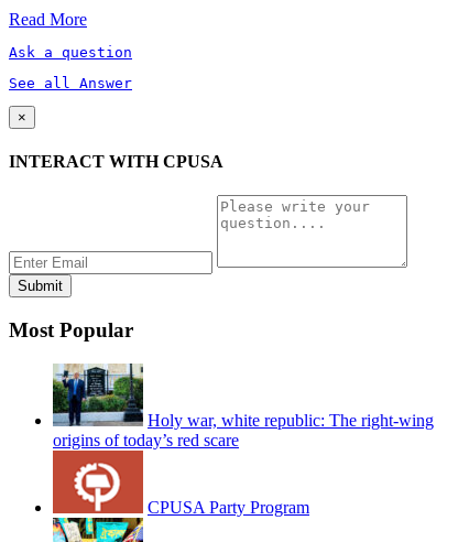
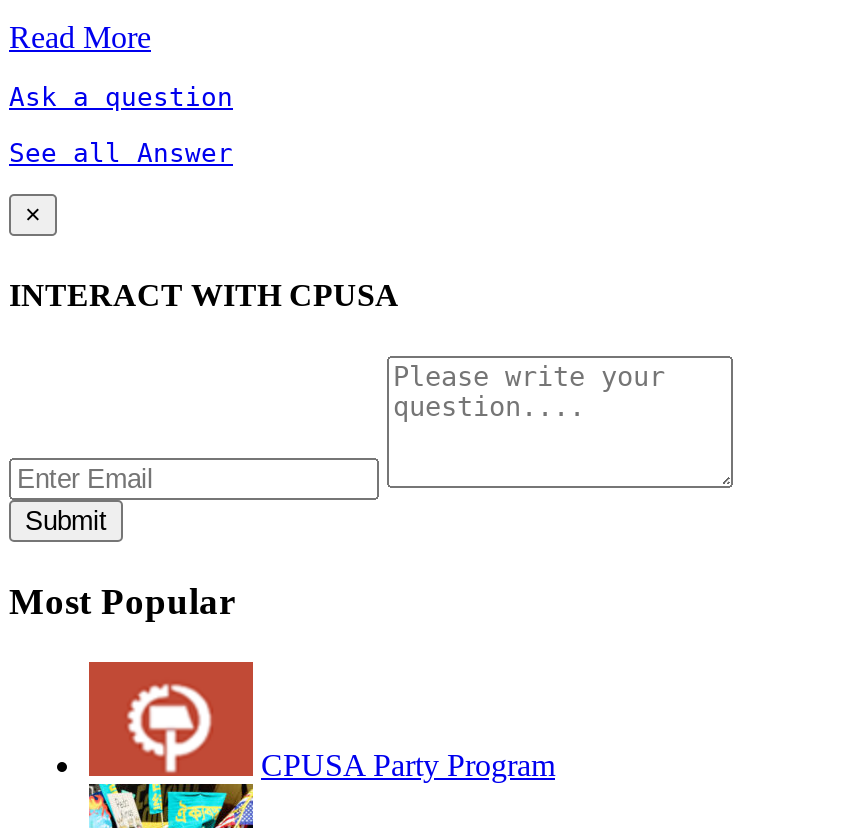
- [image]
- Holy war, white republic: The right-wing
- origins of today’s red scare
